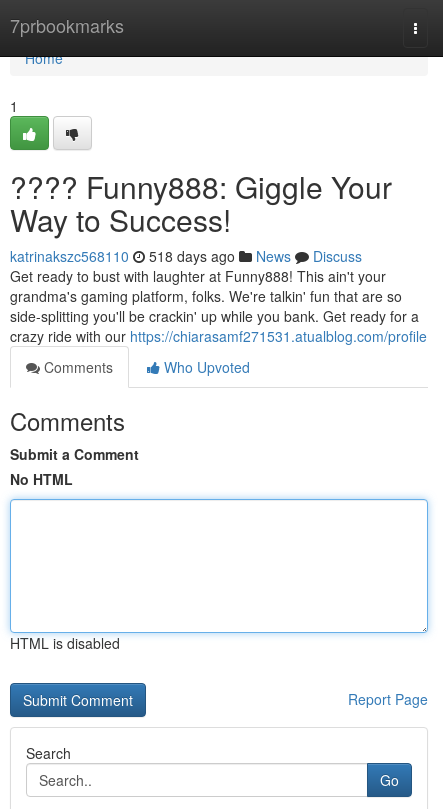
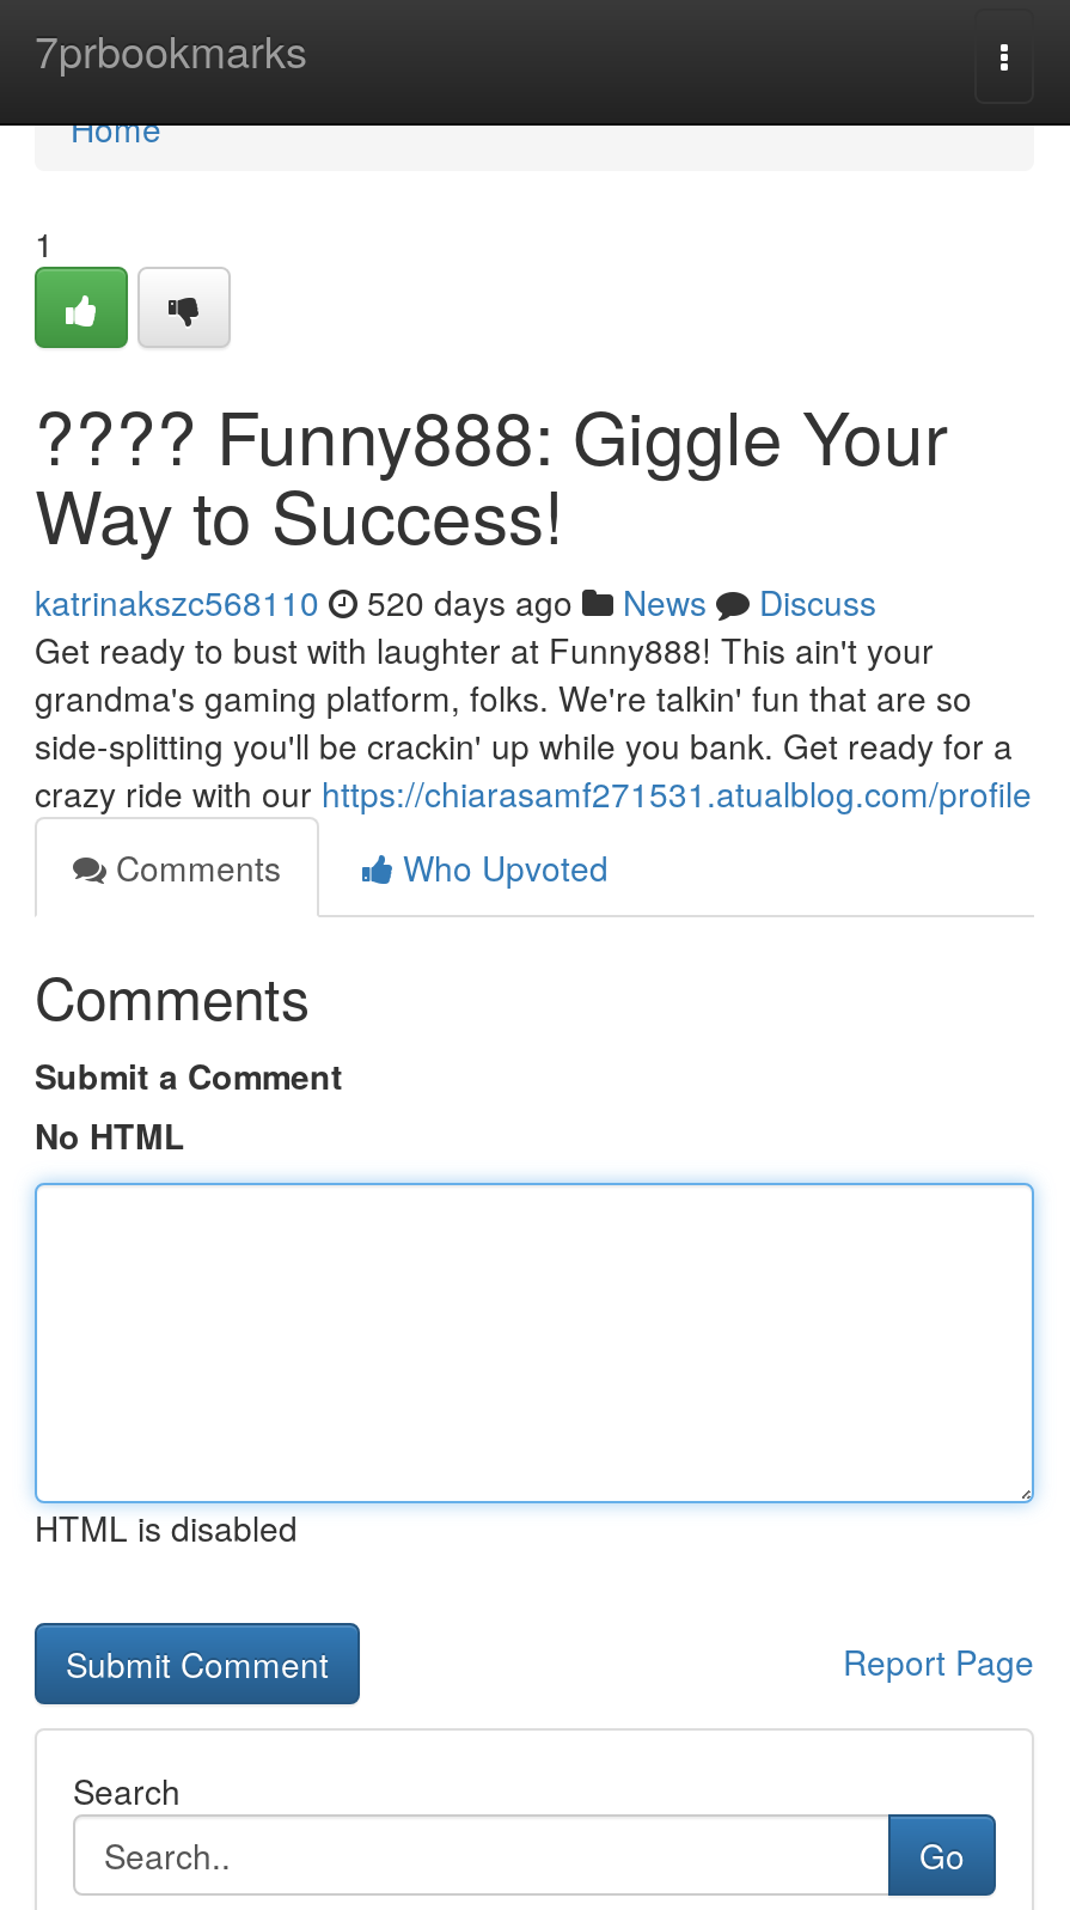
- katrinakszc568110 518 days ago News Discuss
+ katrinakszc568110 520 days ago News Discuss
